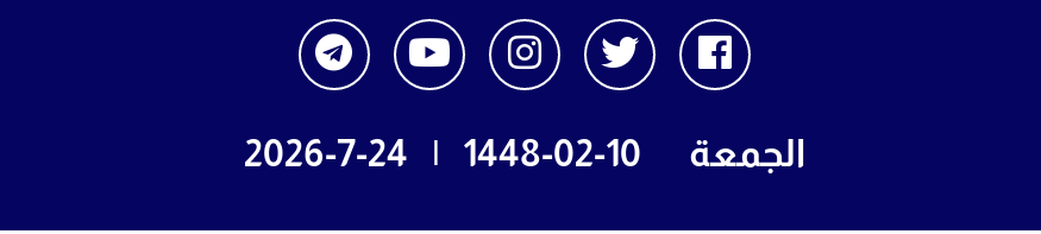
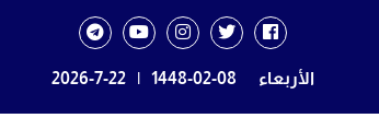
- 2026-7-24
+ 2026-7-22

- الجمعة
- 1448-02-10
+ الأربعاء
+ 1448-02-08
